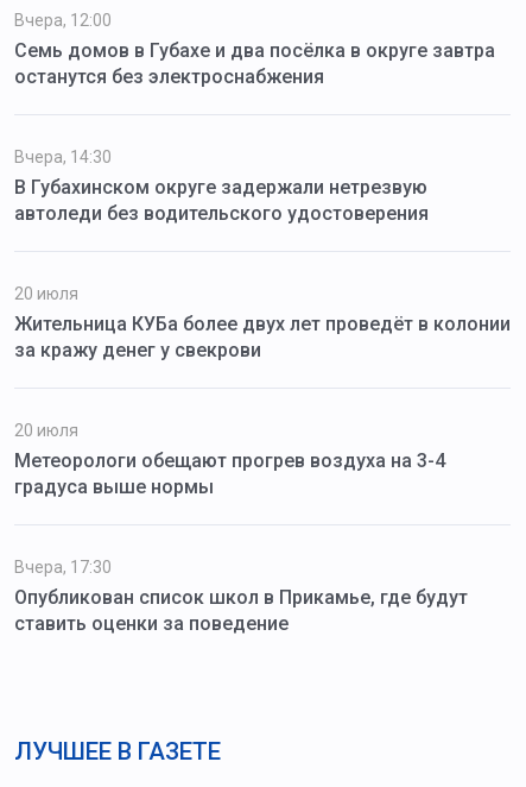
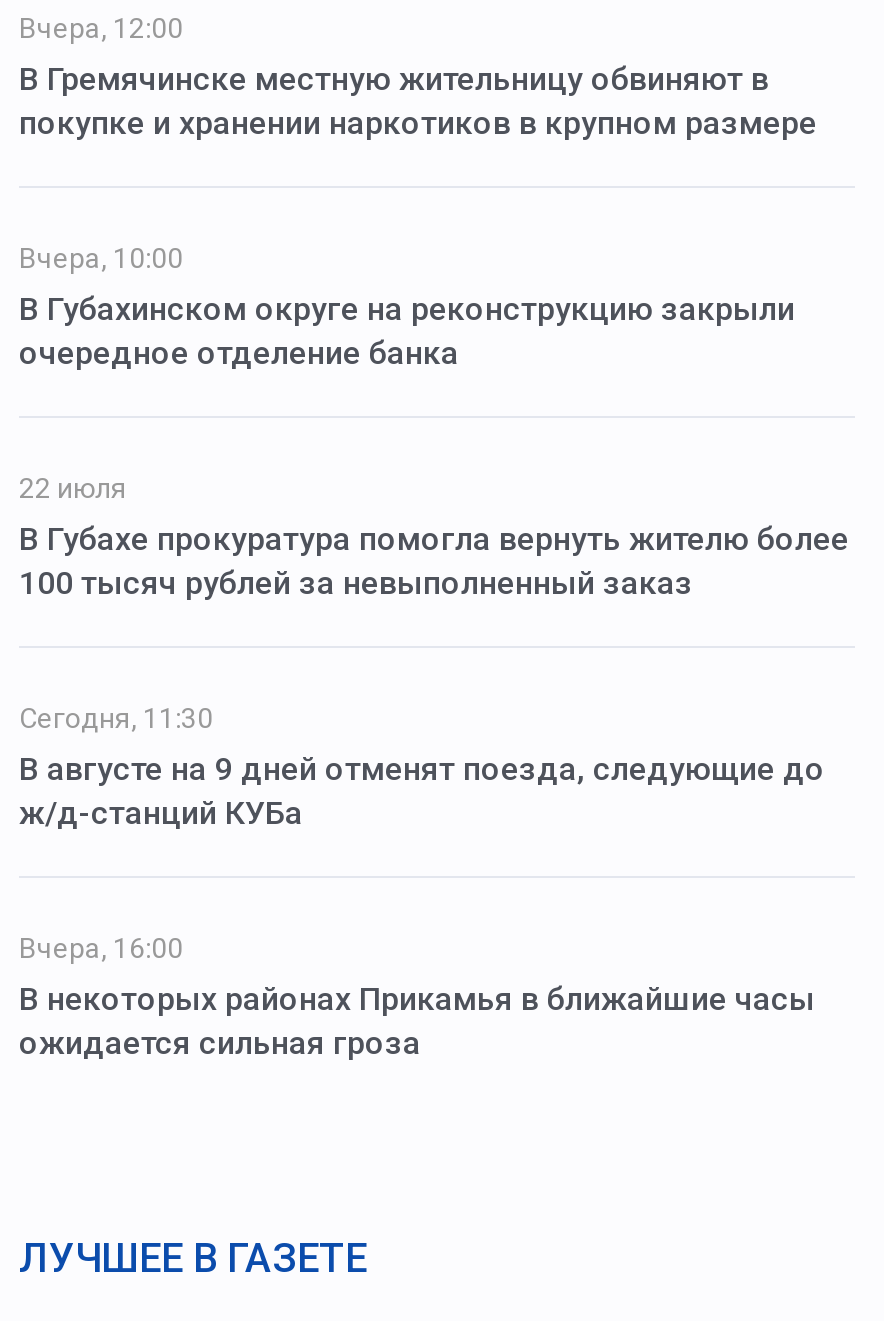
- Семь домов в Губахе и два посёлка в округе завтра
- останутся без электроснабжения
+ В Гремячинске местную жительницу обвиняют в
+ покупке и хранении наркотиков в крупном размере

- Вчера, 14:30
- В Губахинском округе задержали нетрезвую
- автоледи без водительского удостоверения
+ Вчера, 10:00
+ В Губахинском округе на реконструкцию закрыли
+ очередное отделение банка

- 20 июля
- Жительница КУБа более двух лет проведёт в колонии
- за кражу денег у свекрови
+ 22 июля
+ В Губахе прокуратура помогла вернуть жителю более
+ 100 тысяч рублей за невыполненный заказ

- 20 июля
- Метеорологи обещают прогрев воздуха на 3-4
- градуса выше нормы
+ Сегодня, 11:30
+ В августе на 9 дней отменят поезда, следующие до
+ ж/д-станций КУБа

- Вчера, 17:30
- Опубликован список школ в Прикамье, где будут
- ставить оценки за поведение
+ Вчера, 16:00
+ В некоторых районах Прикамья в ближайшие часы
+ ожидается сильная гроза
